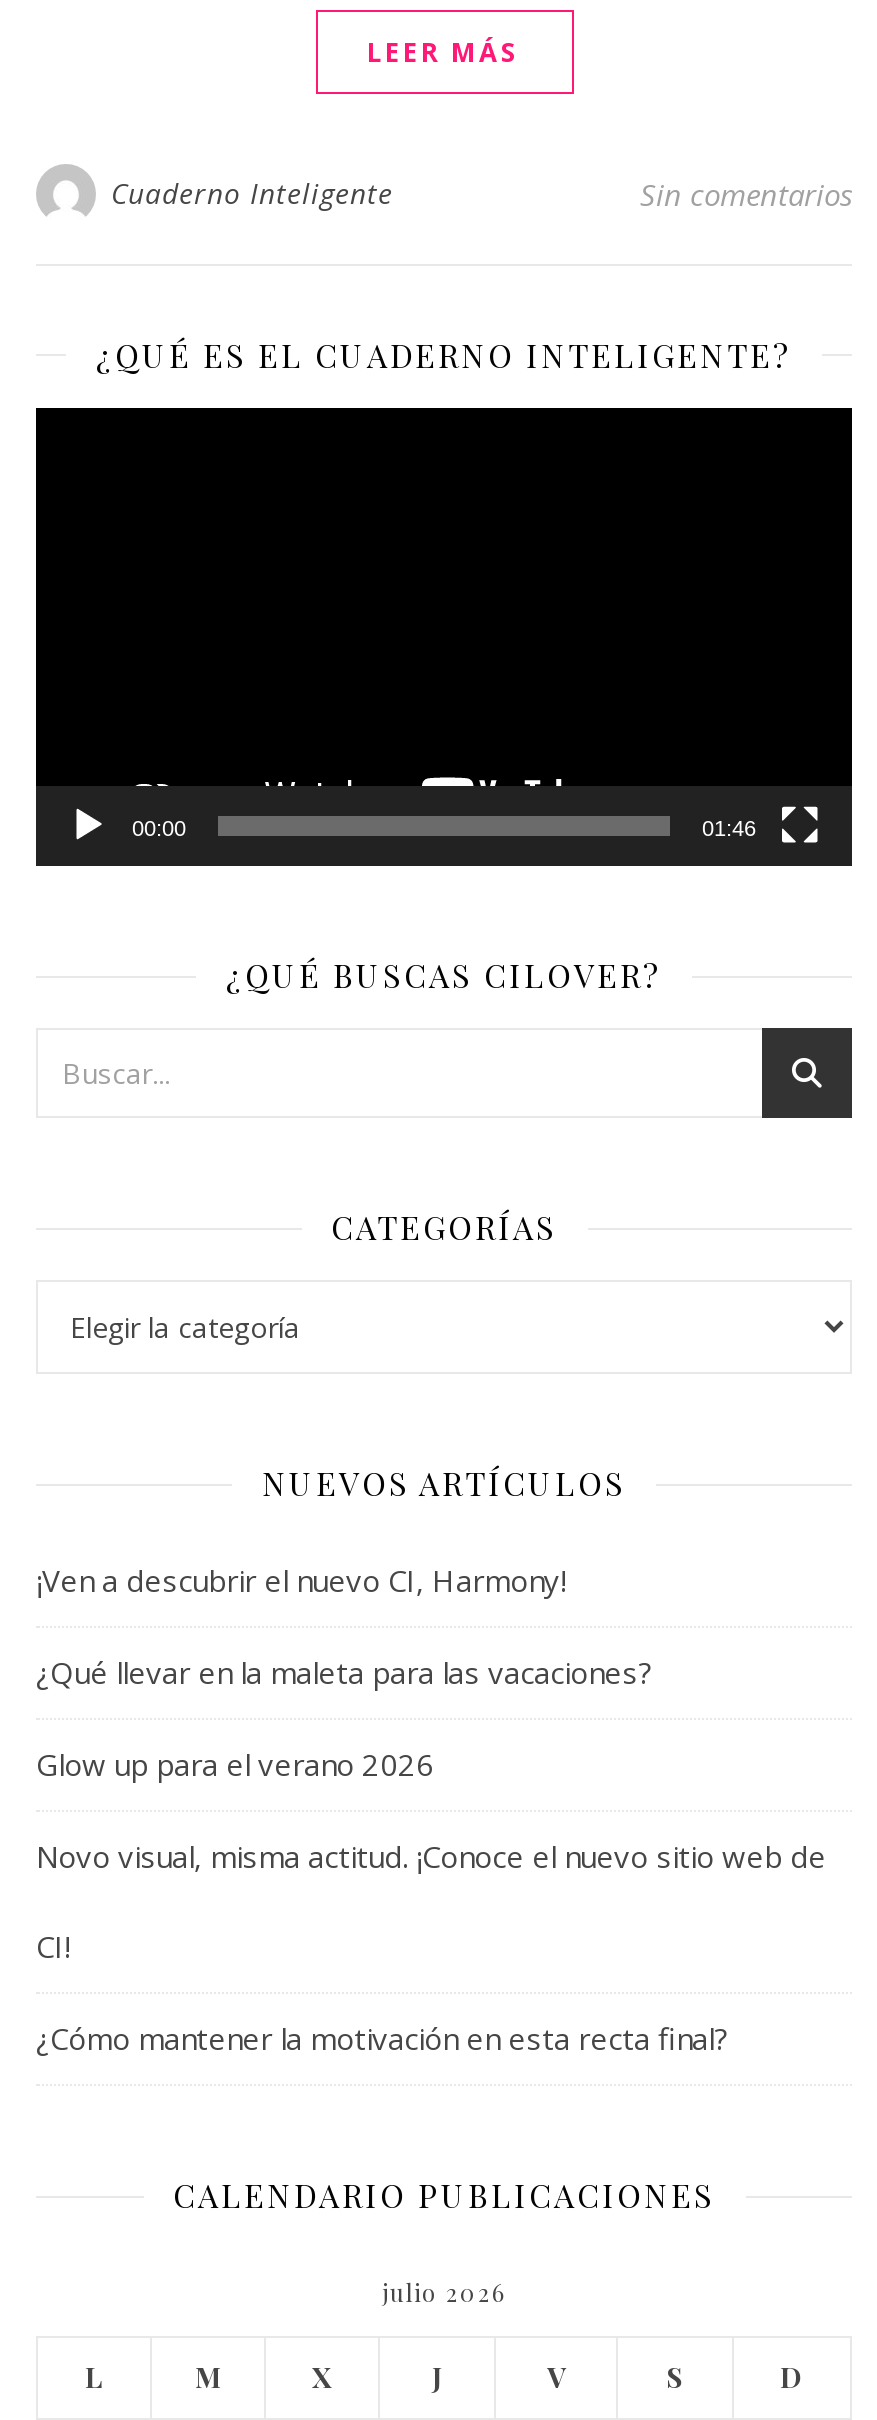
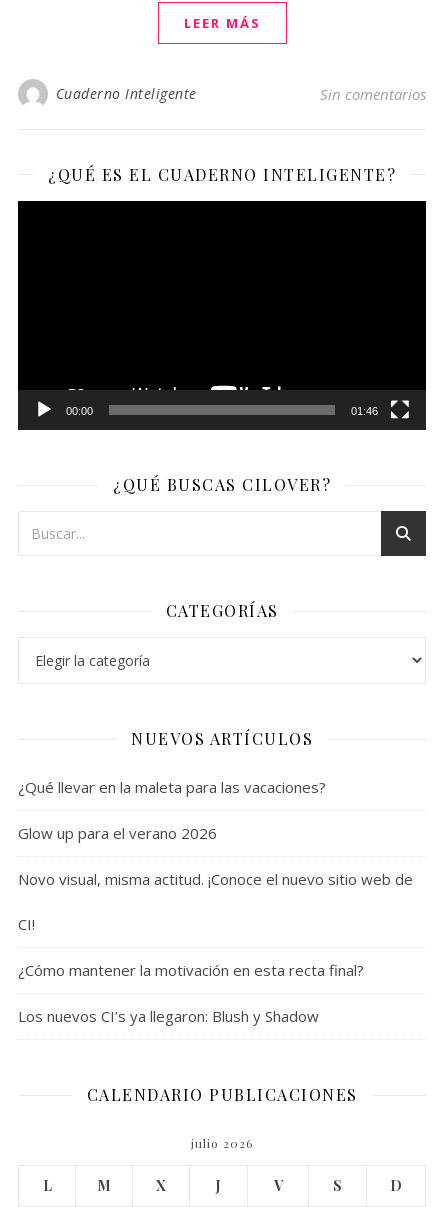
- ¡Ven a descubrir el nuevo CI, Harmony!

moved up: ¿Qué llevar en la maleta para las vacaciones? | Glow up para el verano 2026 | Novo visual, misma actitud. ¡Conoce el nuevo sitio web de | CI! | ¿Cómo mantener la motivación en esta recta final?

+ Los nuevos CI’s ya llegaron: Blush y Shadow
